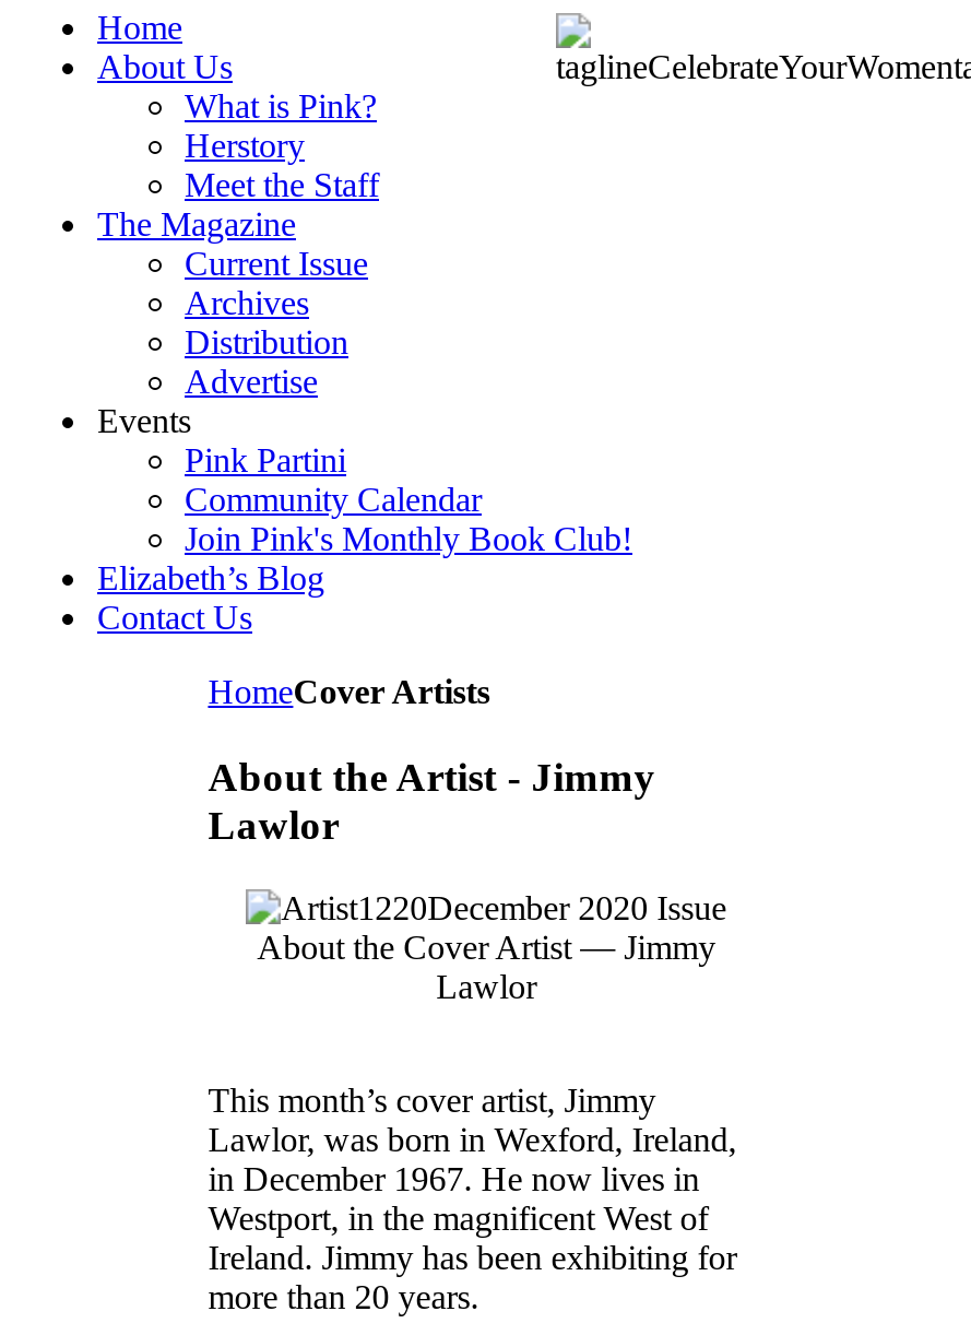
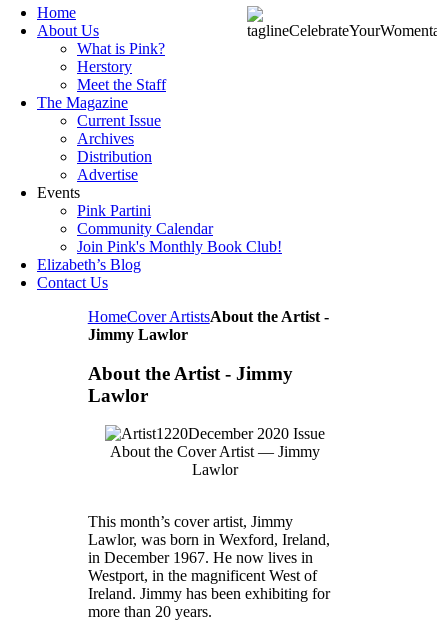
- HomeCover Artists
+ HomeCover ArtistsAbout the Artist -
+ Jimmy Lawlor
